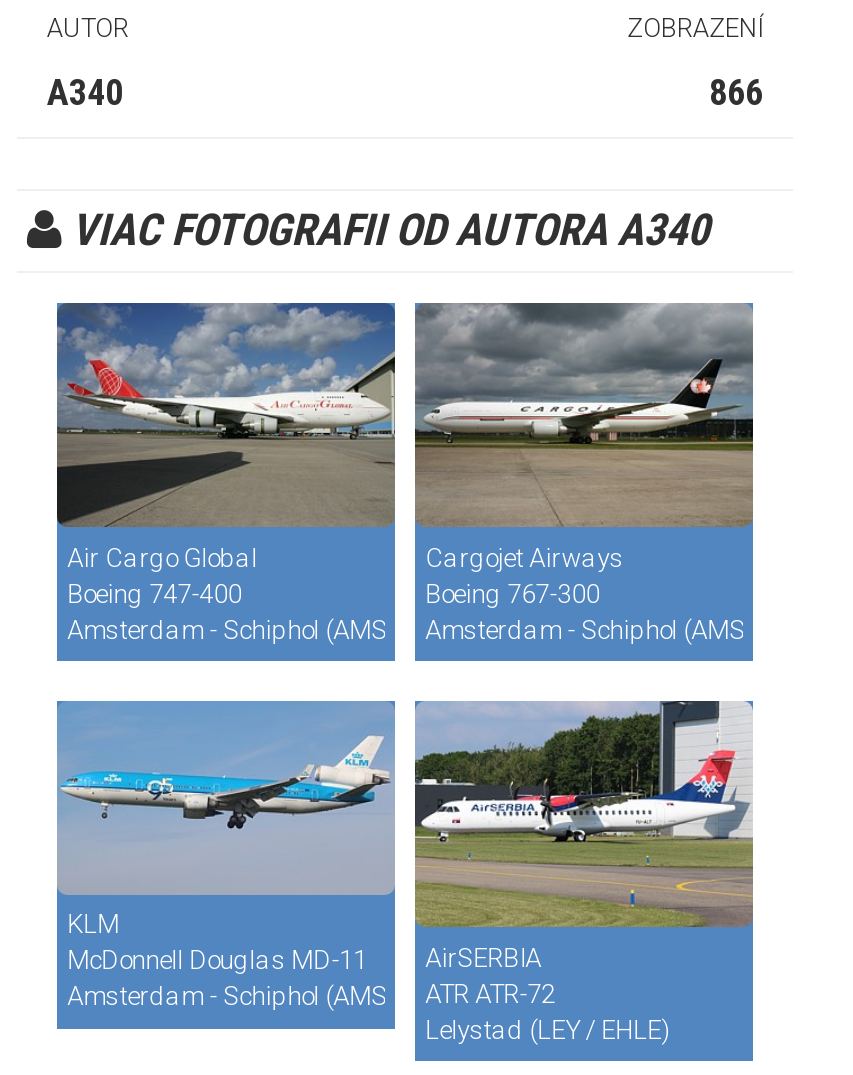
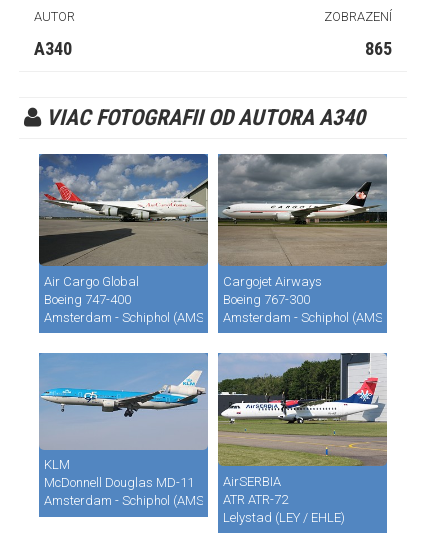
- 866
+ 865
